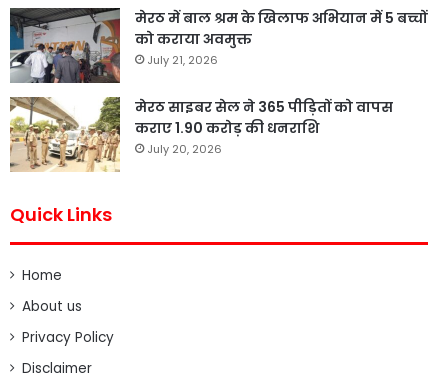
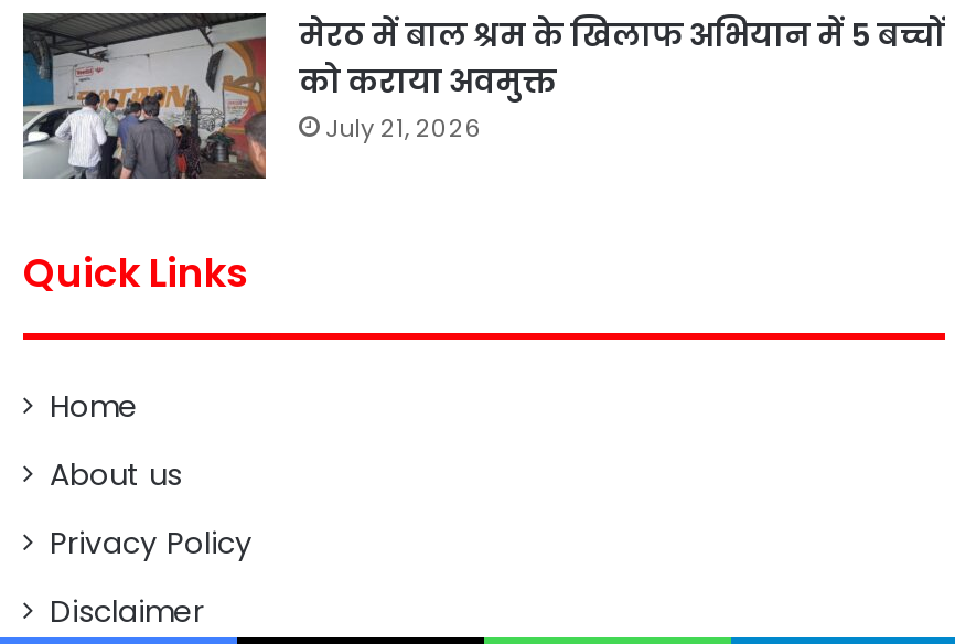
- [image]
- मेरठ साइबर सेल ने 365 पीड़ितों को वापस
- कराए 1.90 करोड़ की धनराशि
- July 20, 2026
